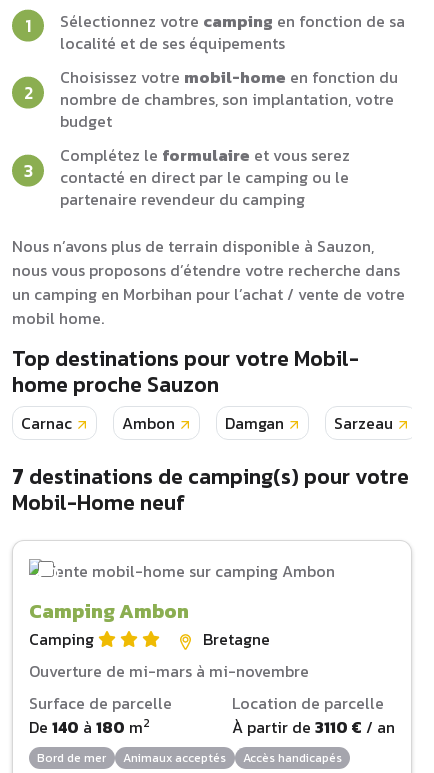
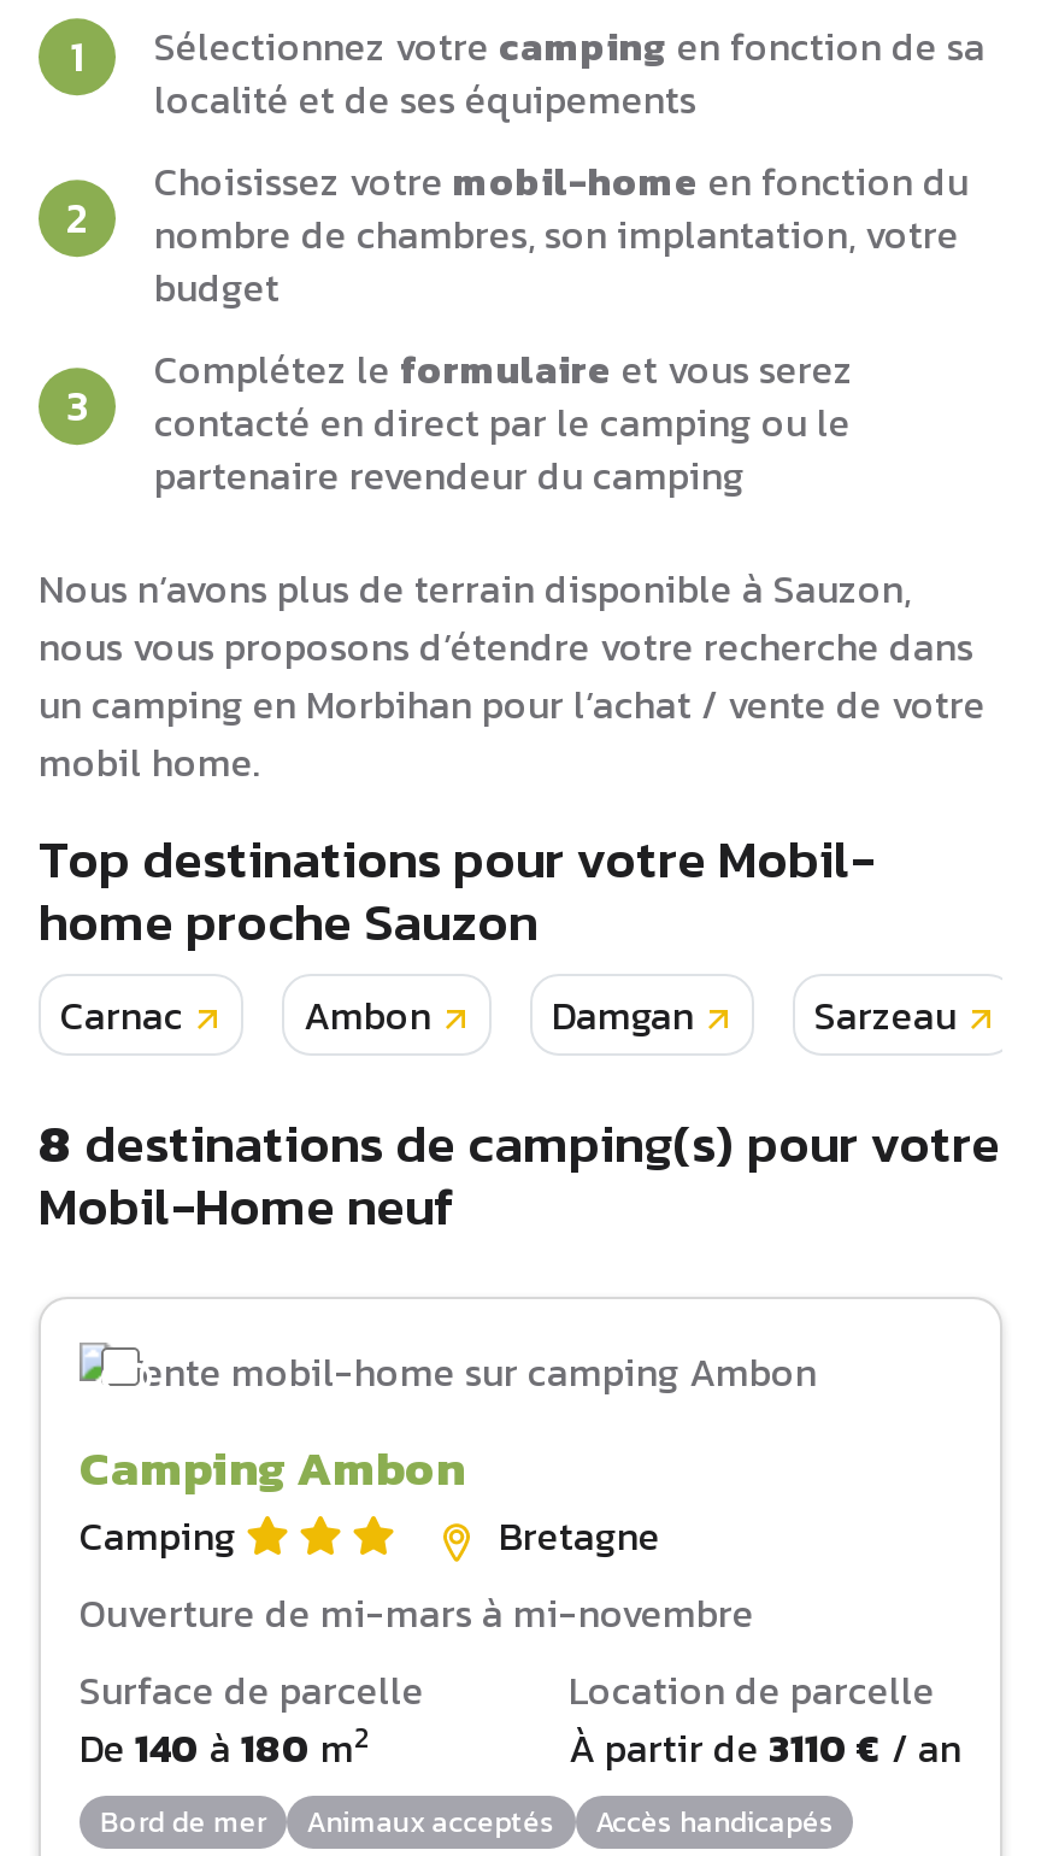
- 7 destinations de camping(s) pour votre
+ 8 destinations de camping(s) pour votre
